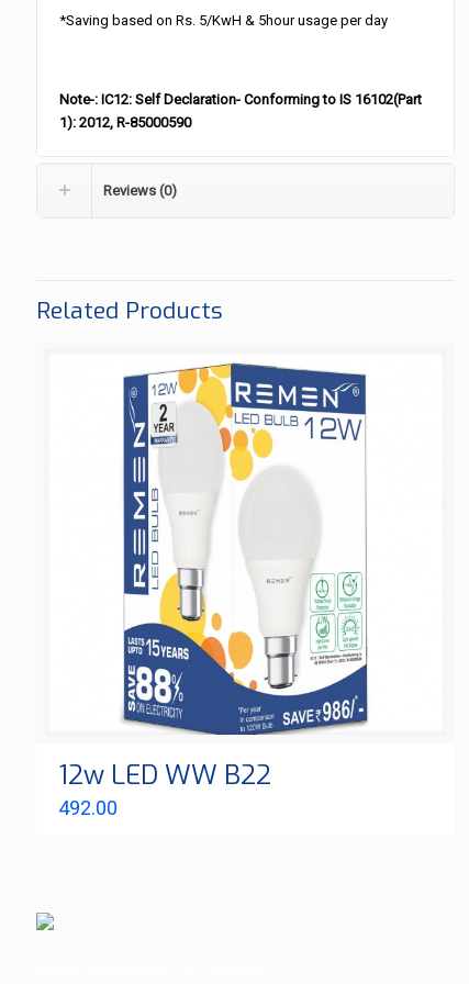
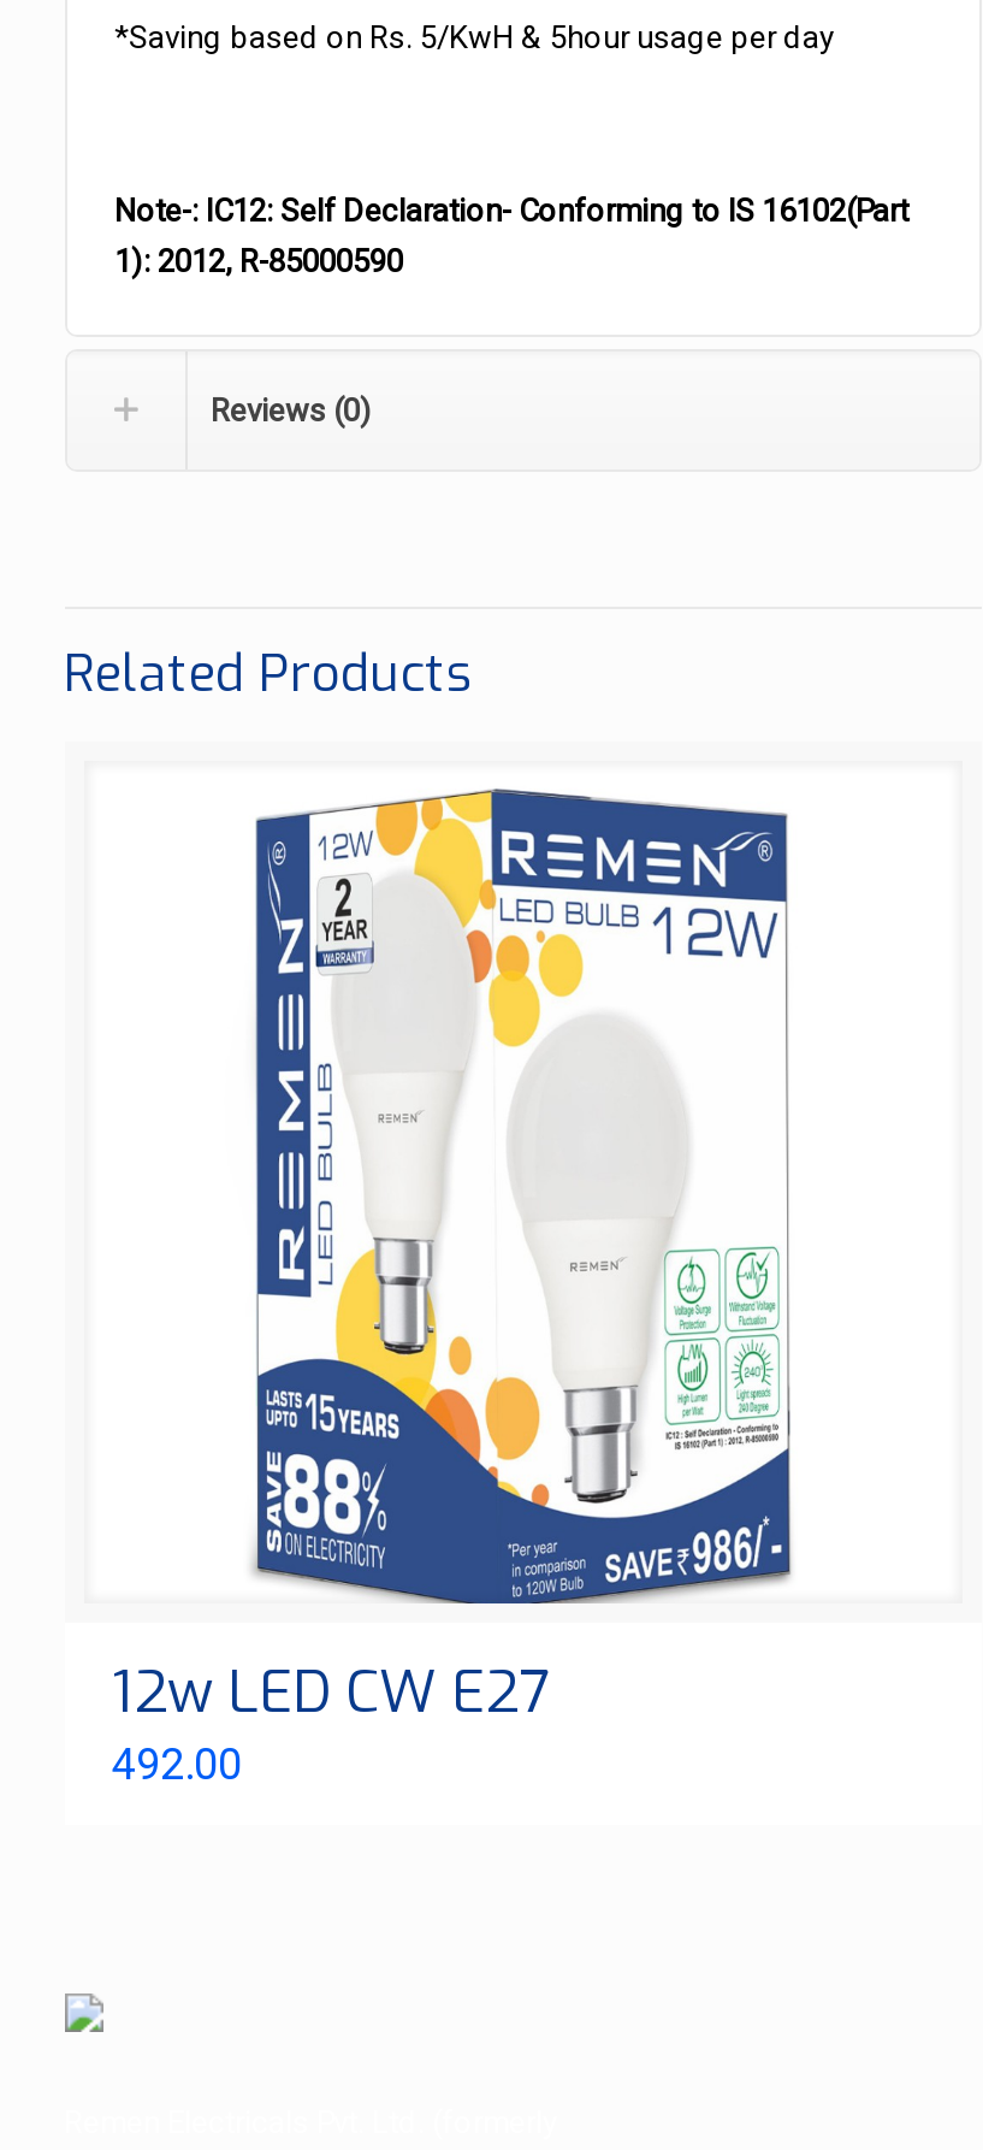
- 12w LED WW B22
+ 12w LED CW E27
